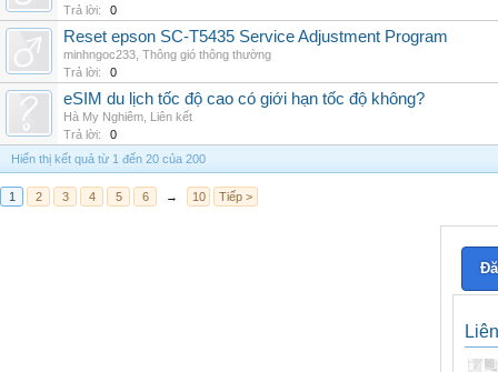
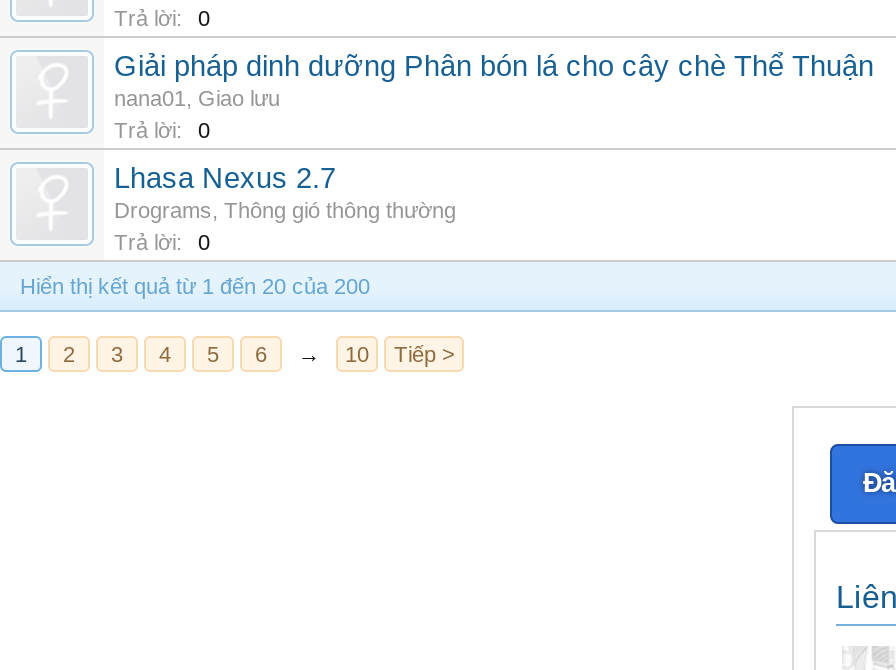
- Reset epson SC-T5435 Service Adjustment Program
- minhngoc233, Thông gió thông thường
+ Giải pháp dinh dưỡng Phân bón lá cho cây chè Thể Thuận
+ nana01, Giao lưu

- eSIM du lịch tốc độ cao có giới hạn tốc độ không?
- Hà My Nghiêm, Liên kết
+ Lhasa Nexus 2.7
+ Drograms, Thông gió thông thường
